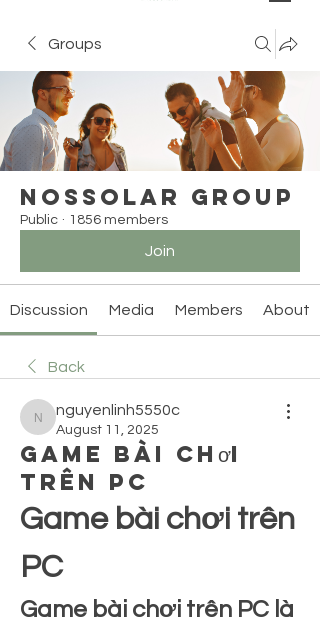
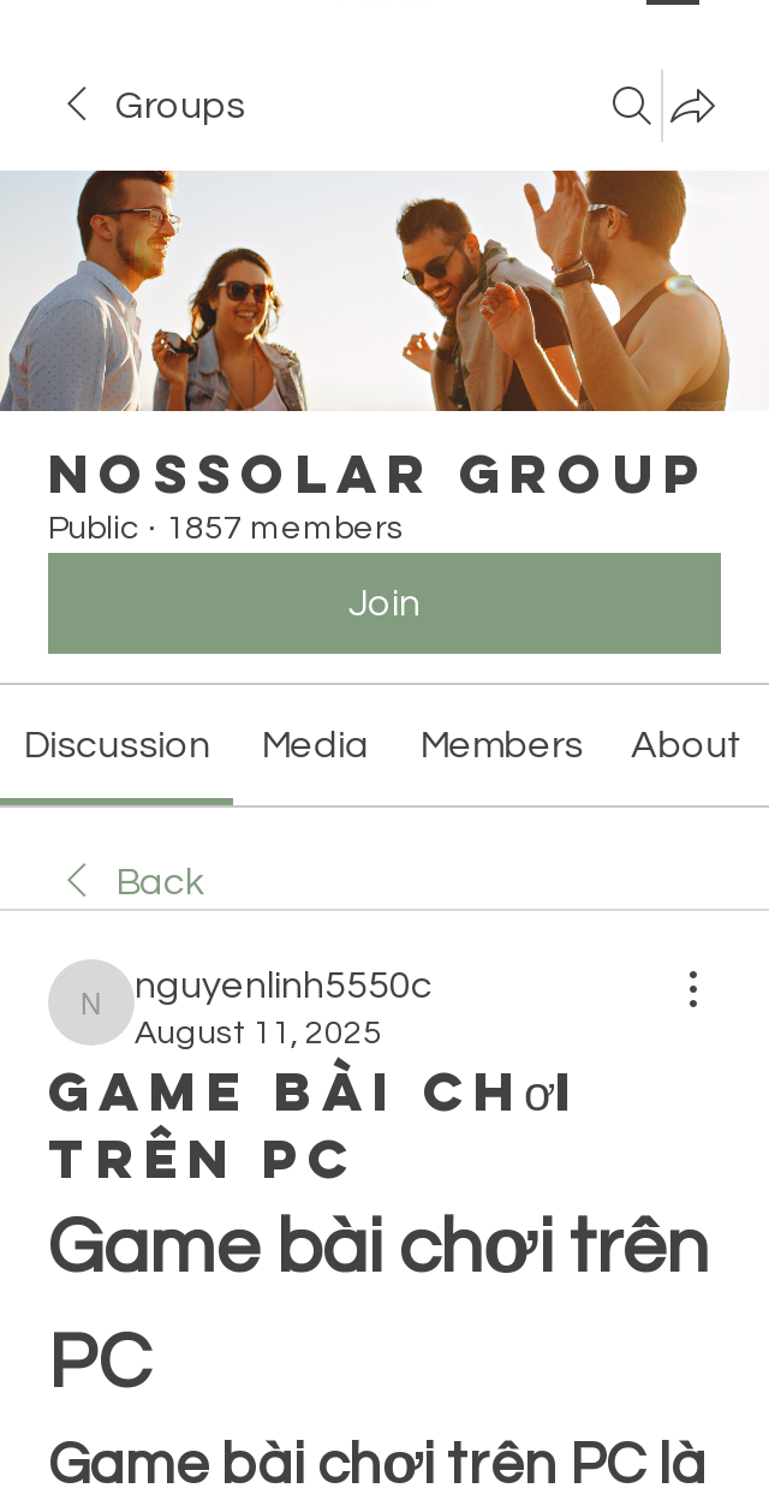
- Public · 1856 members
+ Public · 1857 members
